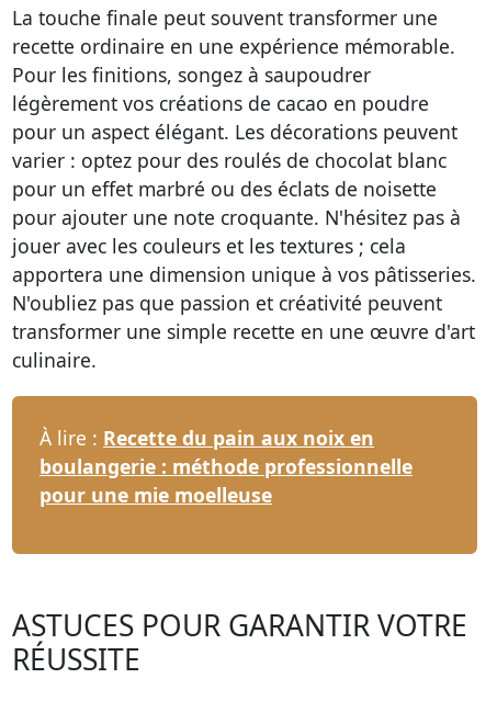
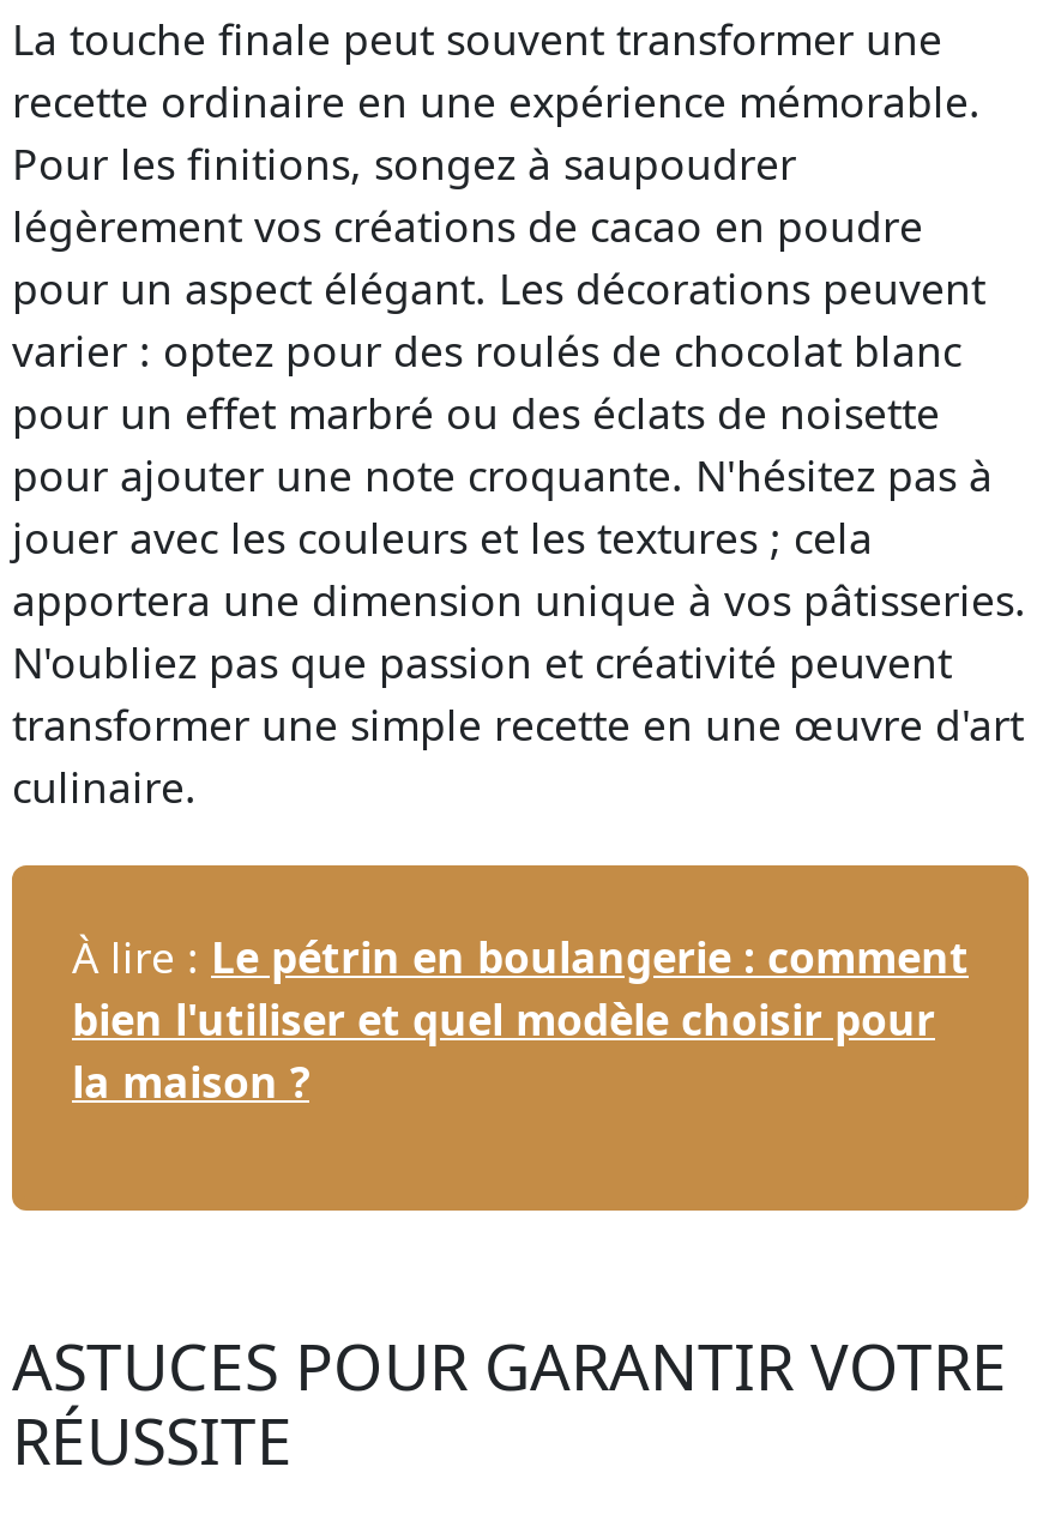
- À lire : Recette du pain aux noix en
- boulangerie : méthode professionnelle
- pour une mie moelleuse
+ À lire : Le pétrin en boulangerie : comment
+ bien l'utiliser et quel modèle choisir pour
+ la maison ?
